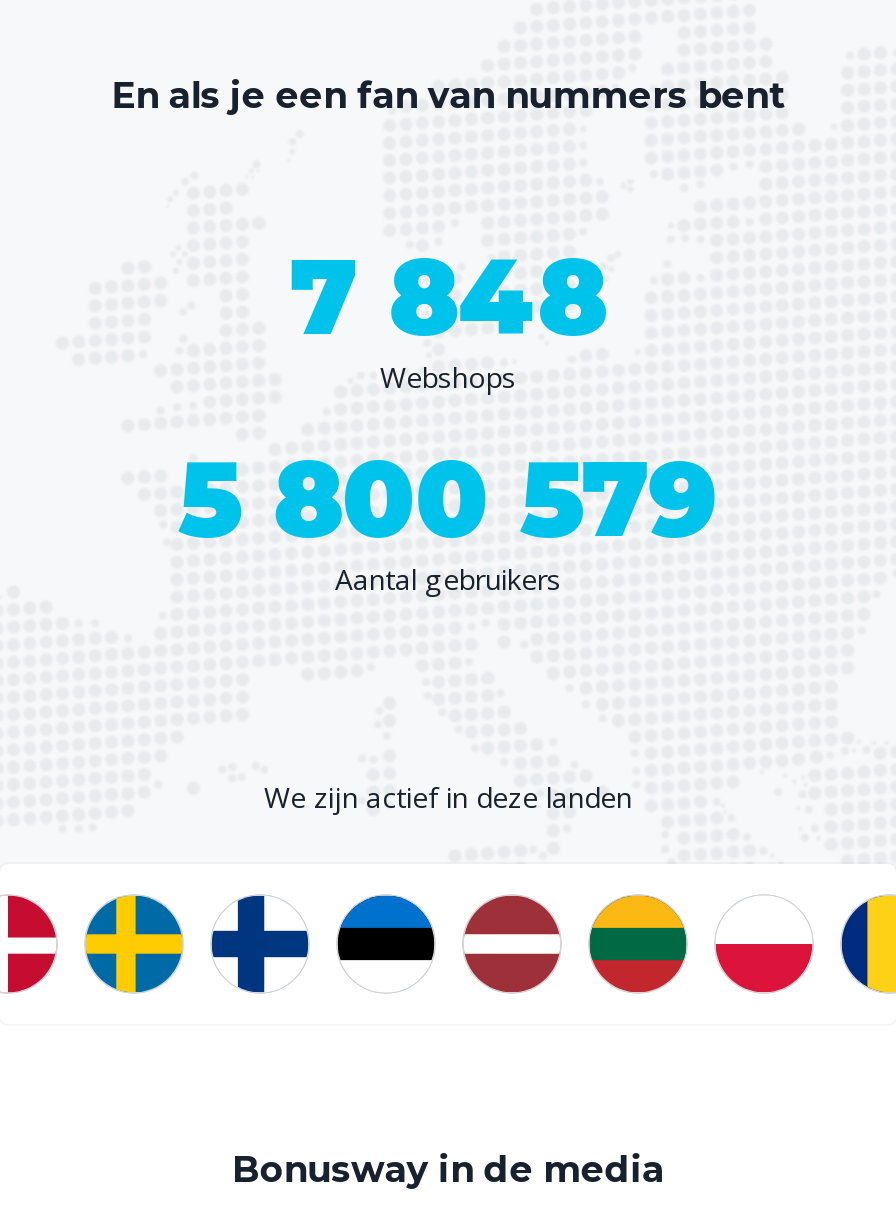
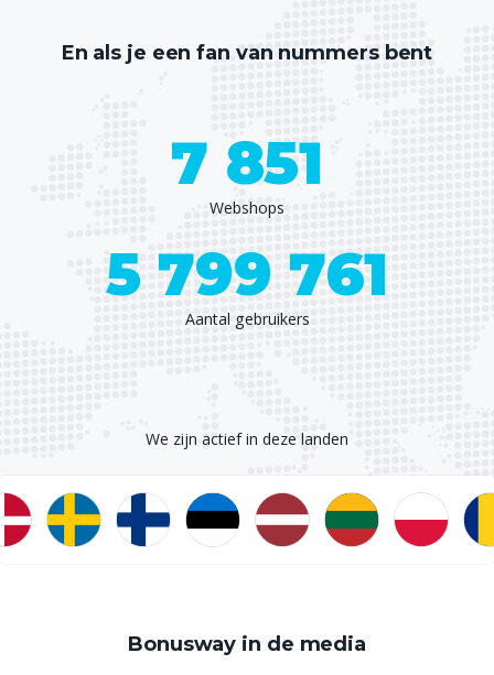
- 7 848
+ 7 851

- 5 800 579
+ 5 799 761
